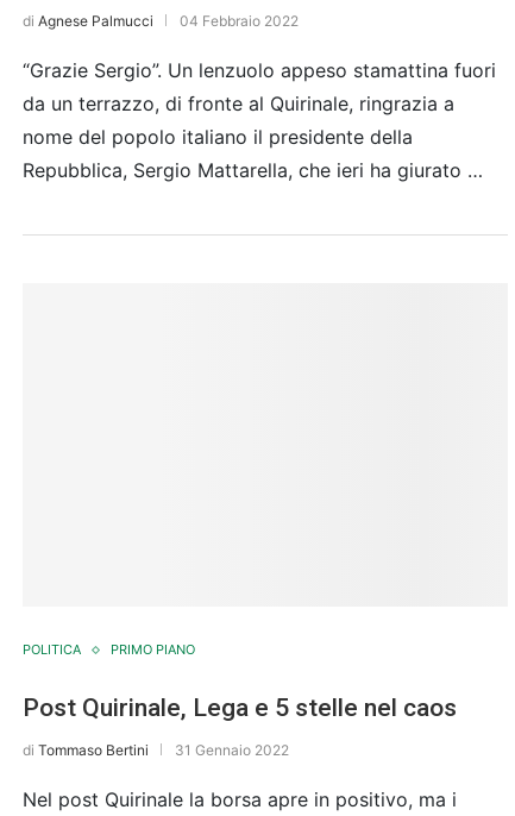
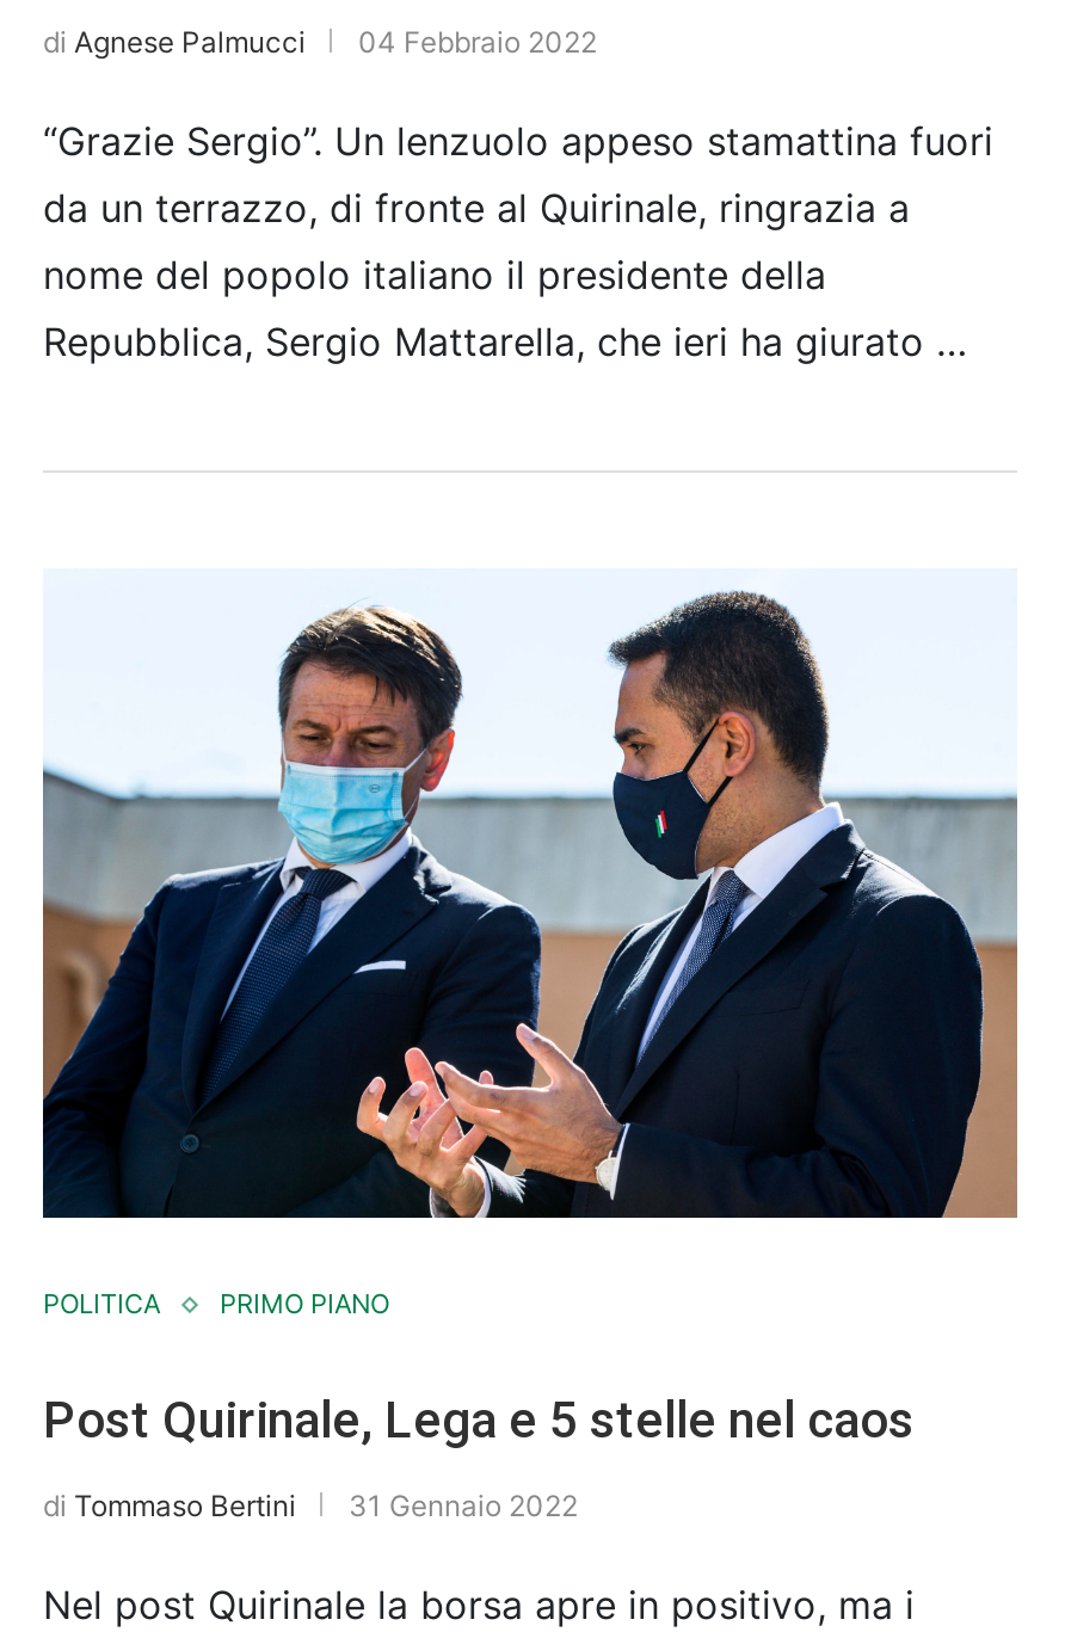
+ [image]
